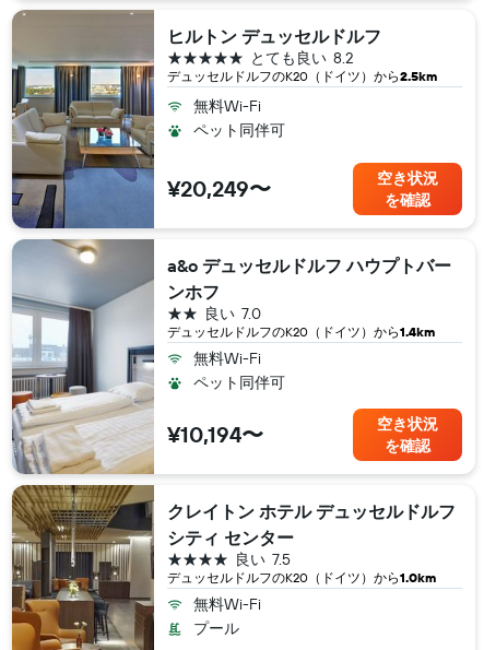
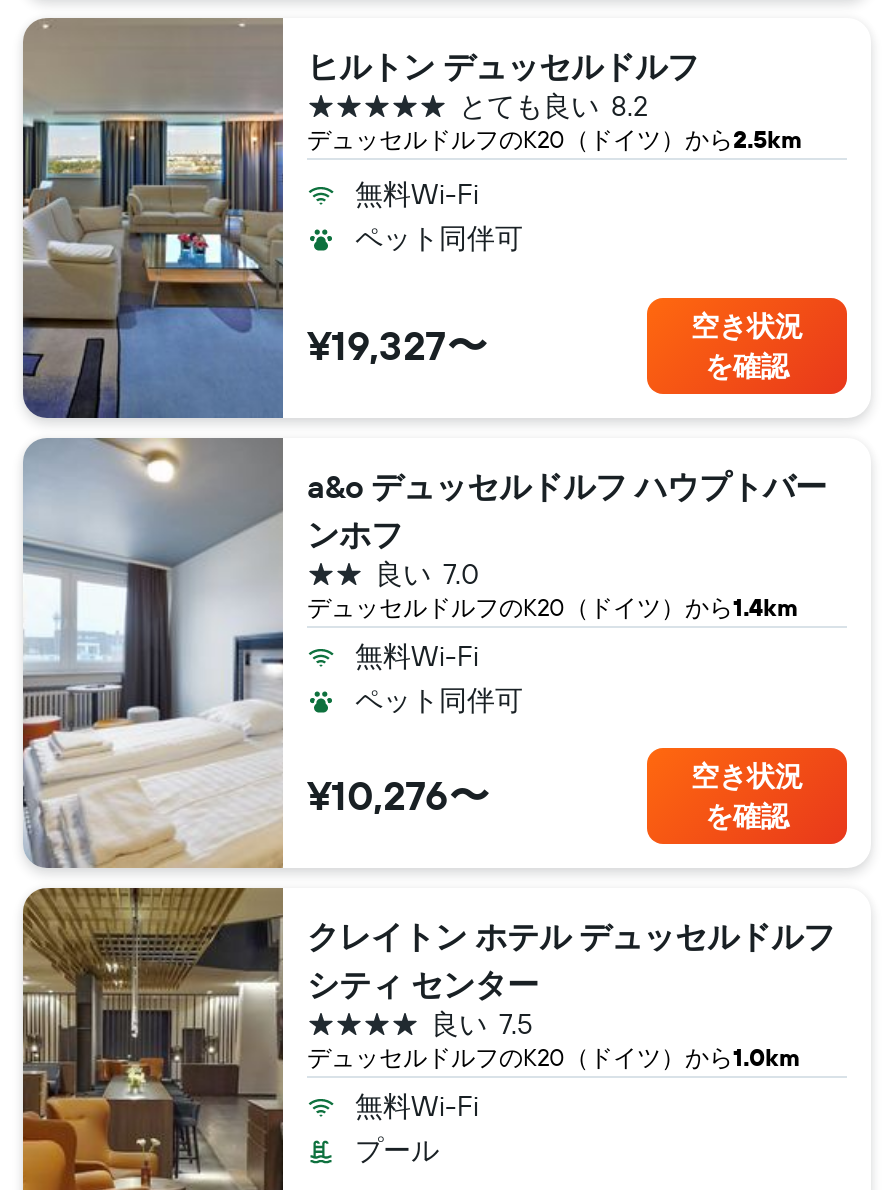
- ¥20,249〜
+ ¥19,327〜

- ¥10,194〜
+ ¥10,276〜
